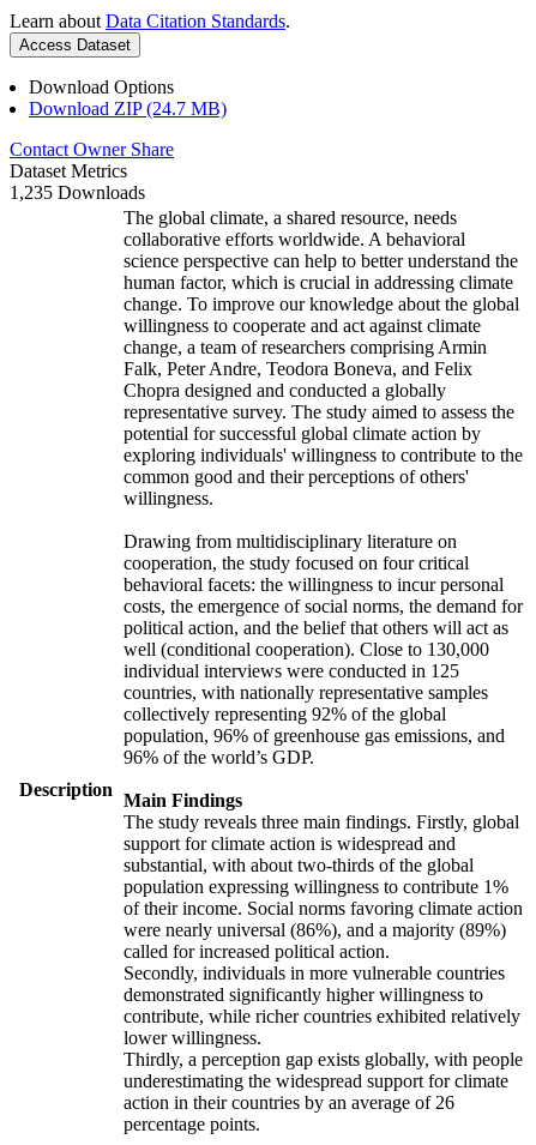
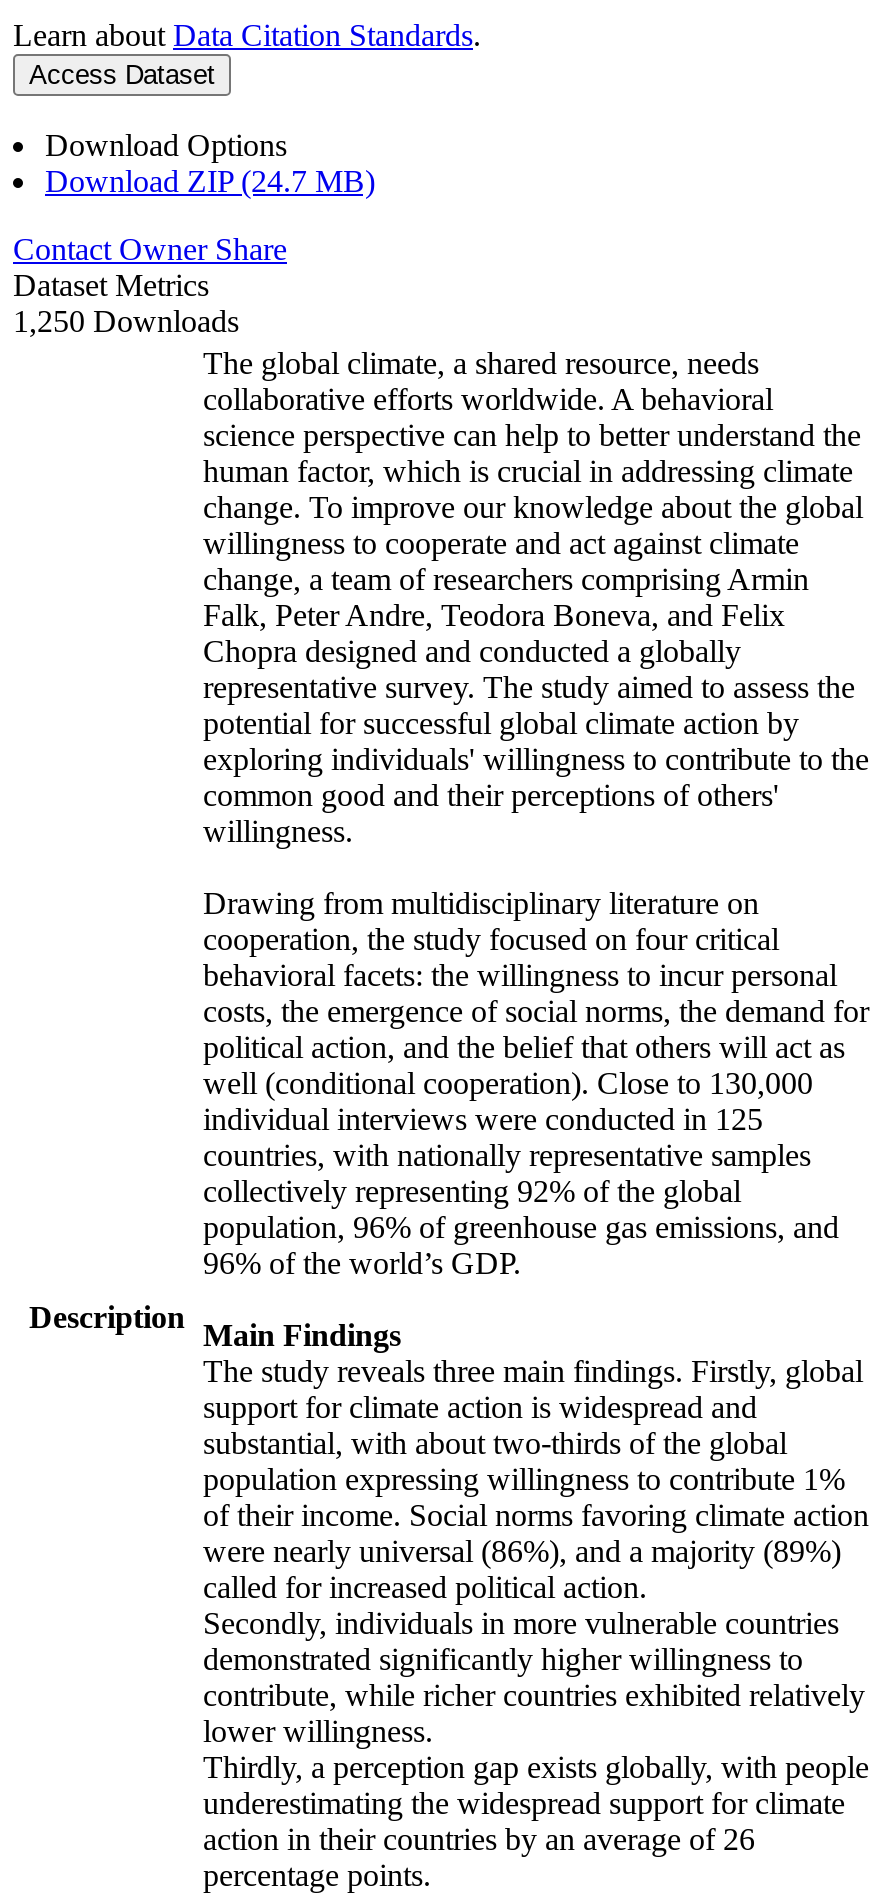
- 1,235 Downloads
+ 1,250 Downloads
